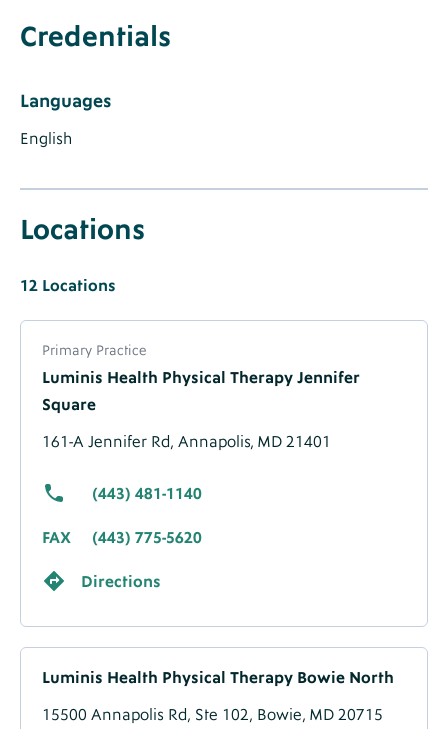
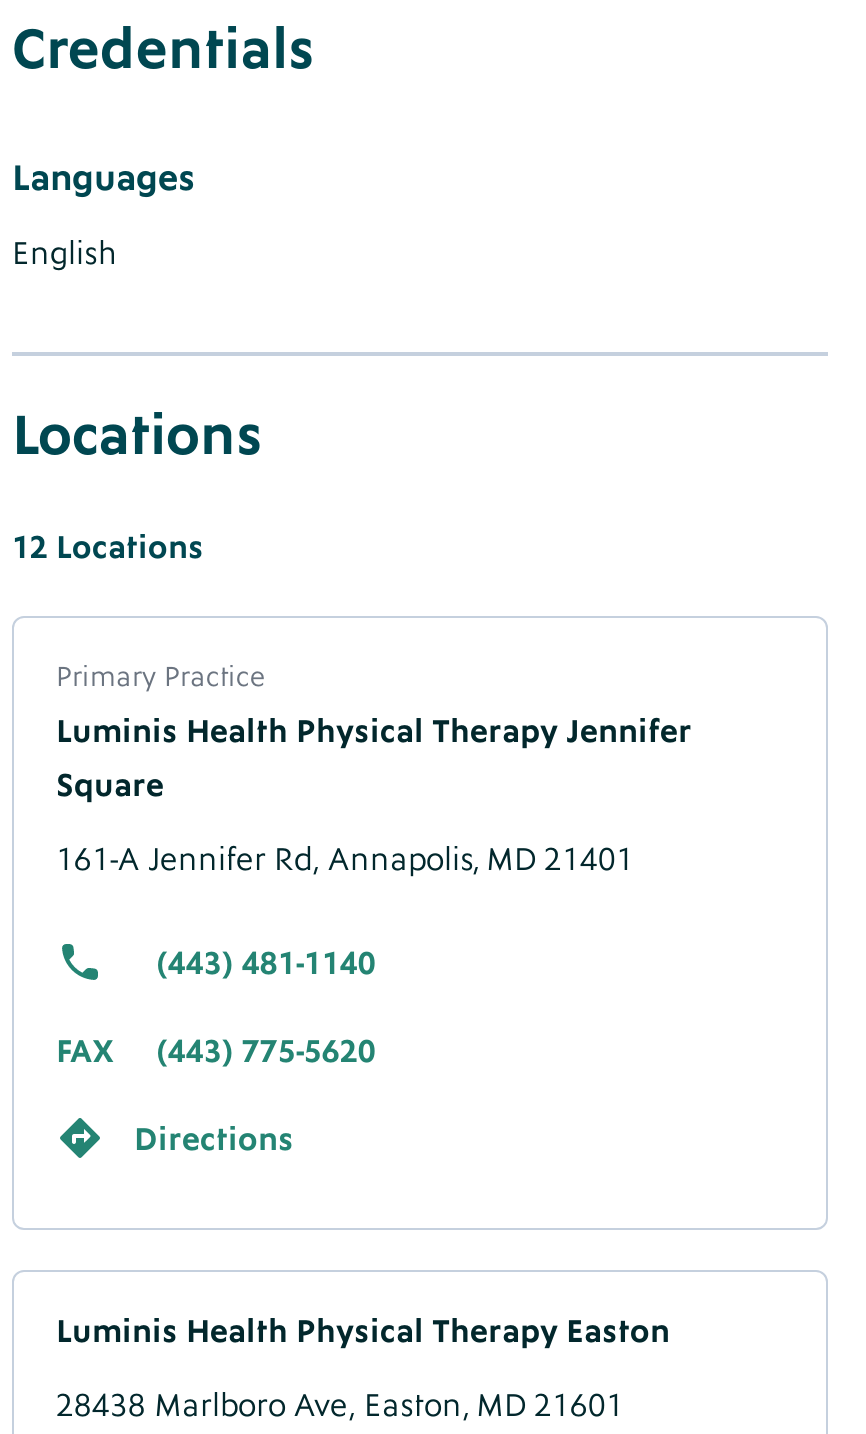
- Luminis Health Physical Therapy Bowie North
+ Luminis Health Physical Therapy Easton

- 15500 Annapolis Rd, Ste 102, Bowie, MD 20715
+ 28438 Marlboro Ave, Easton, MD 21601
